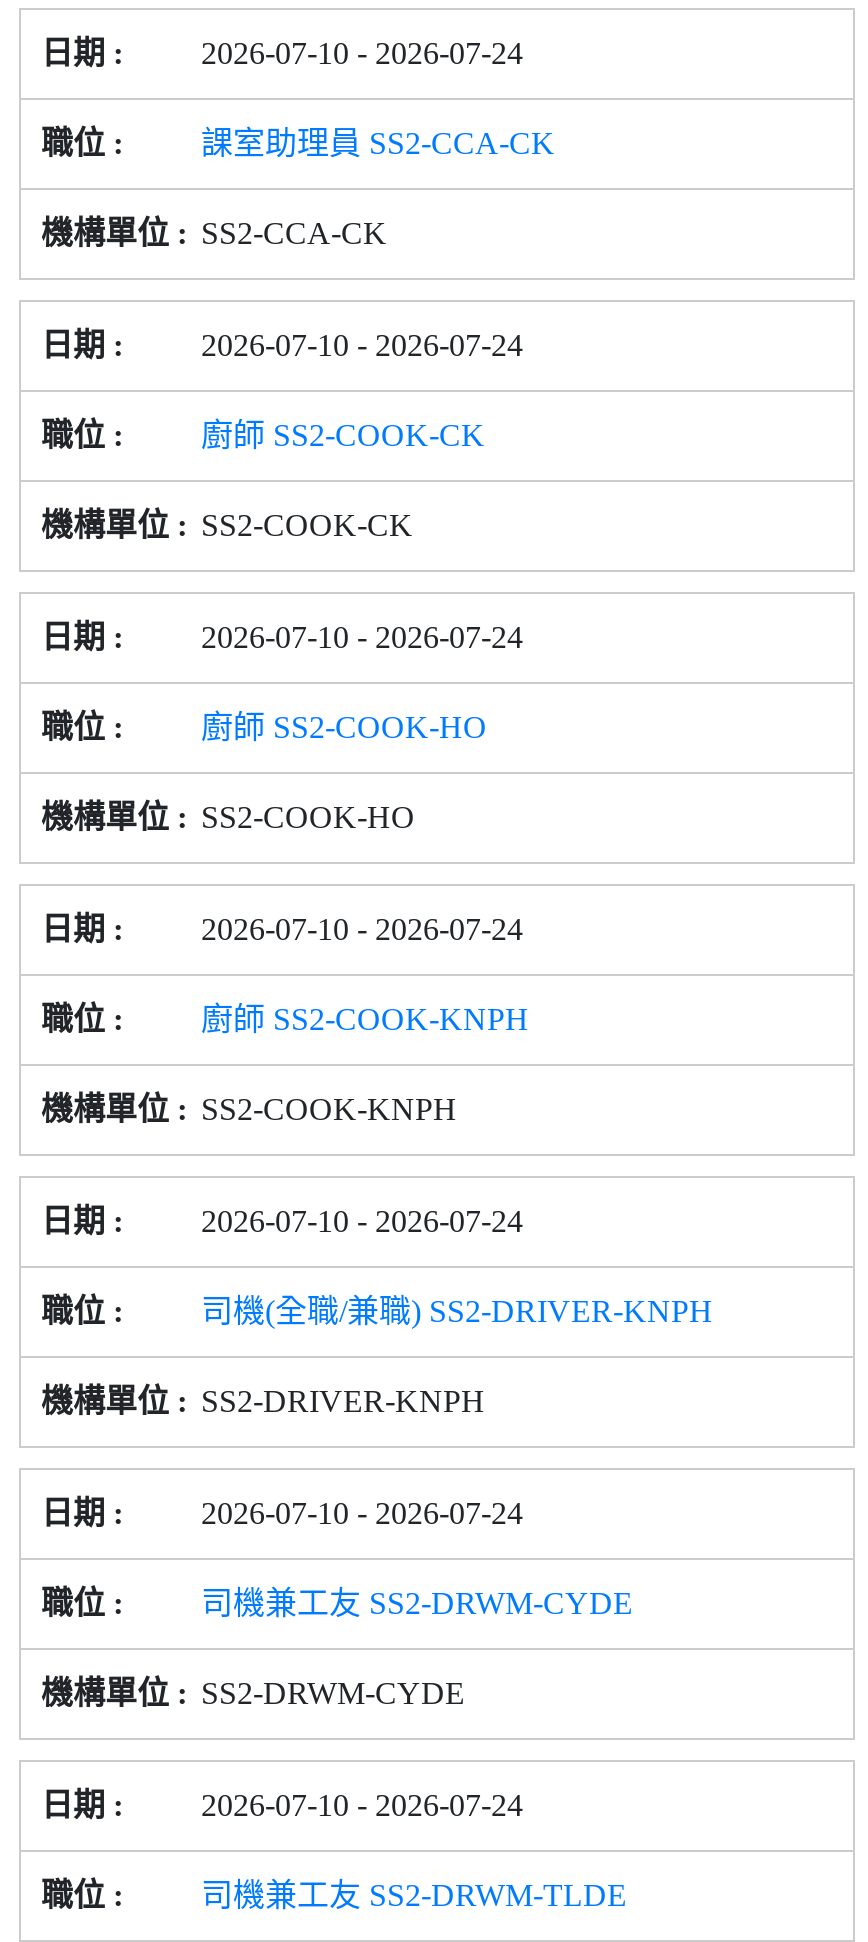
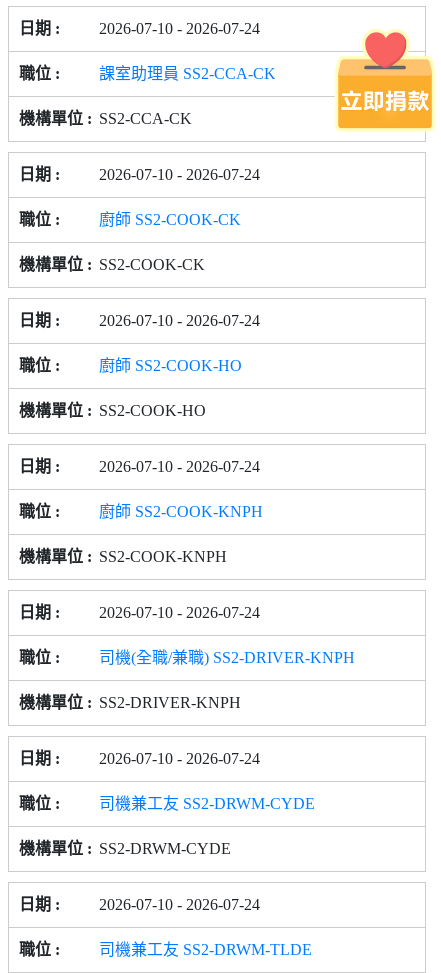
+ [image]
